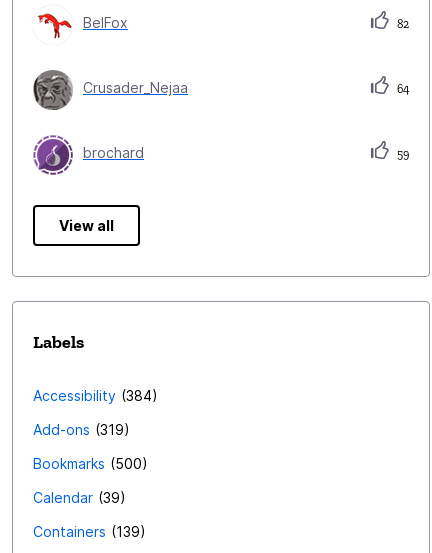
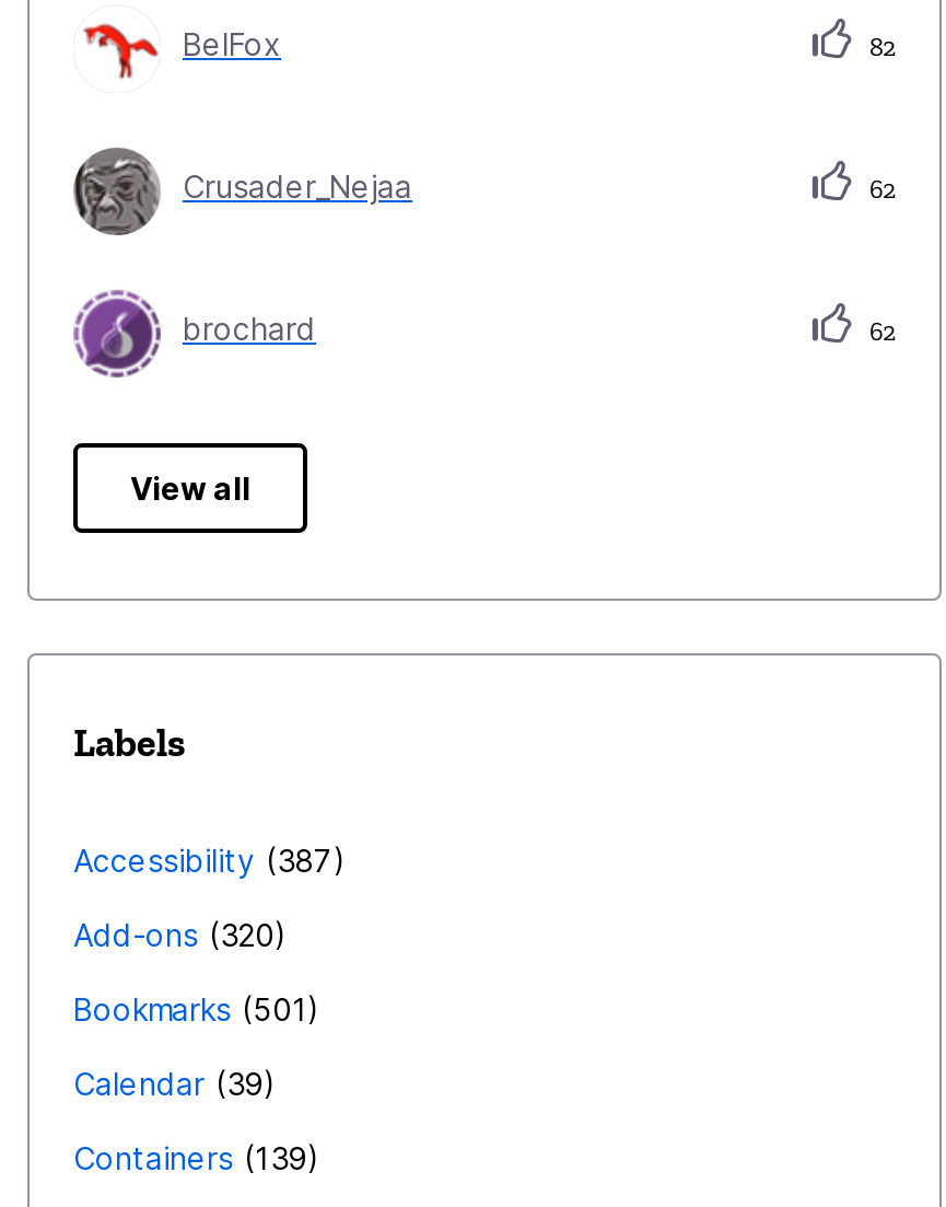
- 64
+ 62

- 59
+ 62

- Accessibility 384
+ Accessibility 387

- Add-ons 319
+ Add-ons 320

- Bookmarks 500
+ Bookmarks 501
